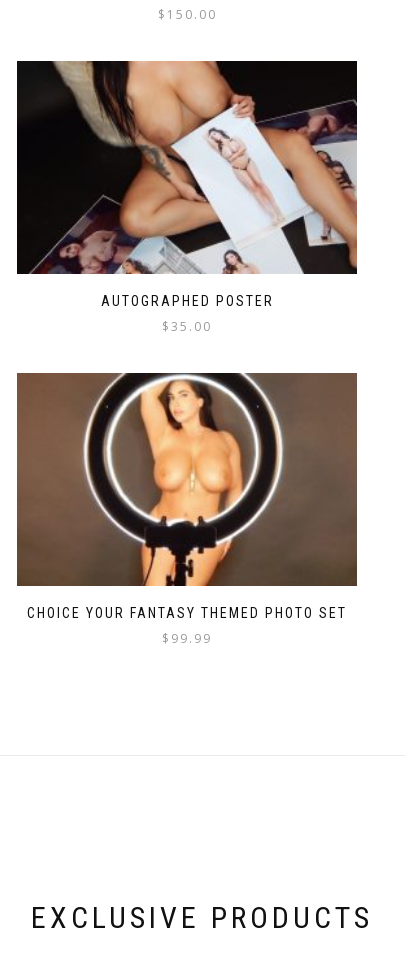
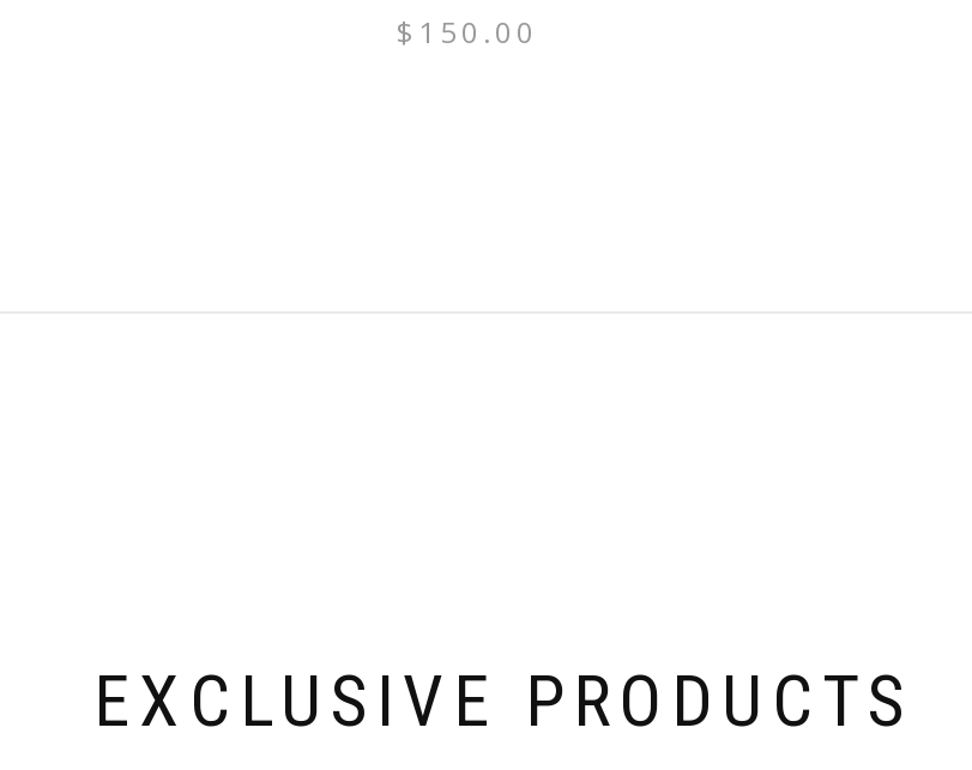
- [image]
- AUTOGRAPHED POSTER
- $35.00

- [image]
- CHOICE YOUR FANTASY THEMED PHOTO SET
- $99.99
